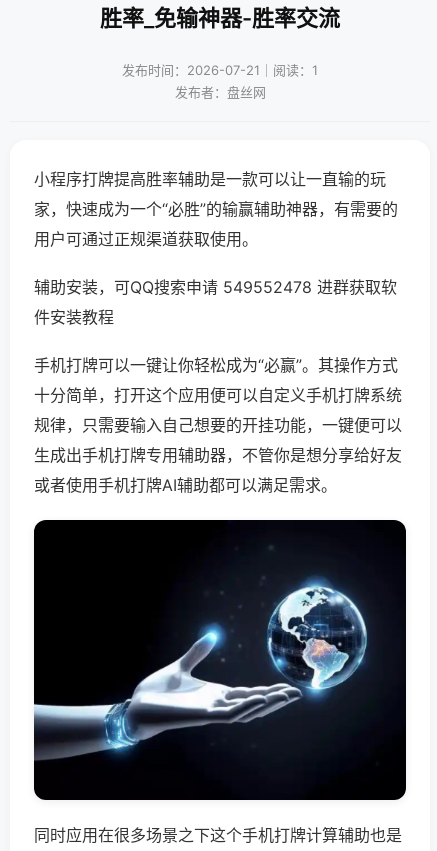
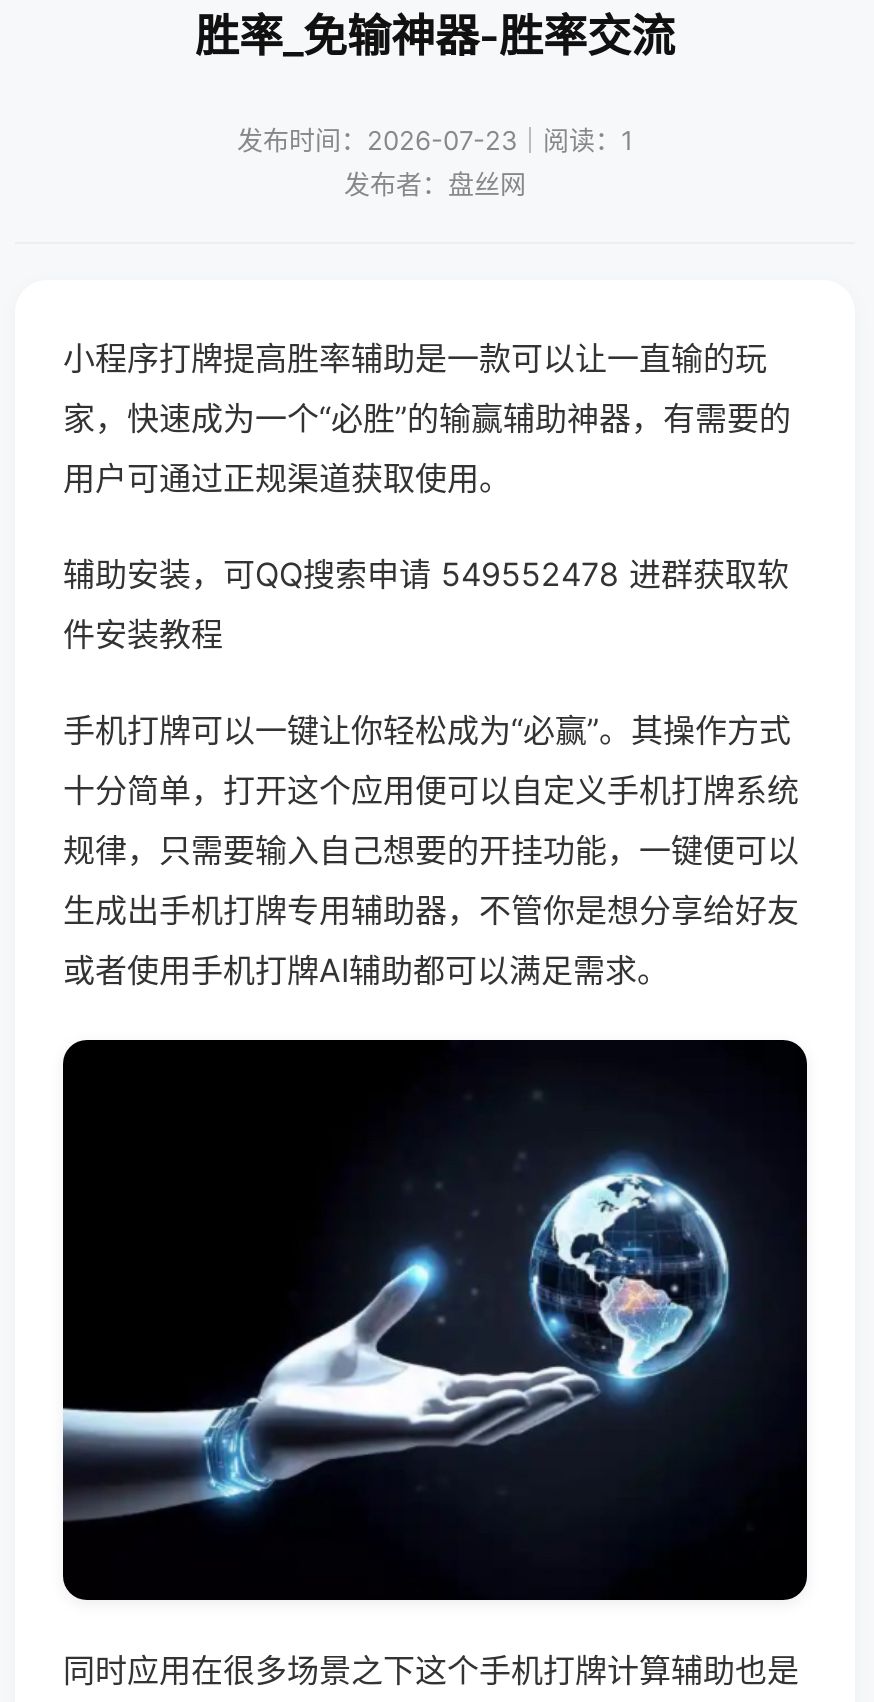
- 发布时间：2026-07-21｜阅读：1
+ 发布时间：2026-07-23｜阅读：1
